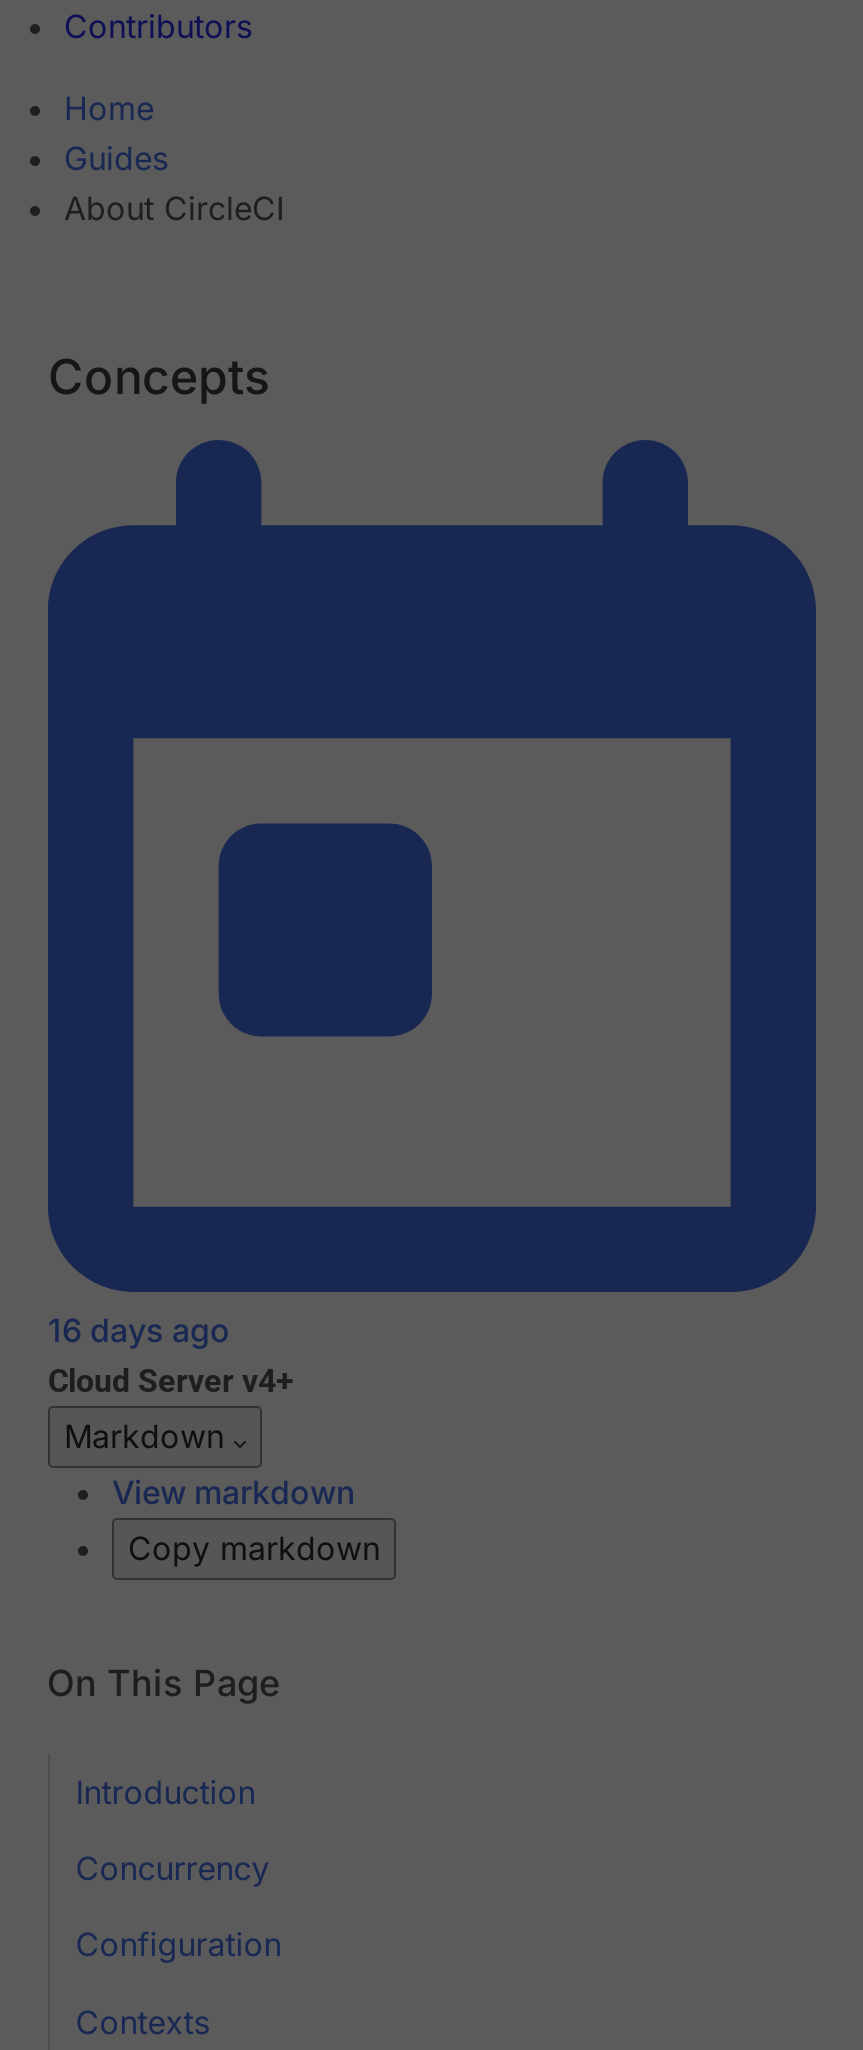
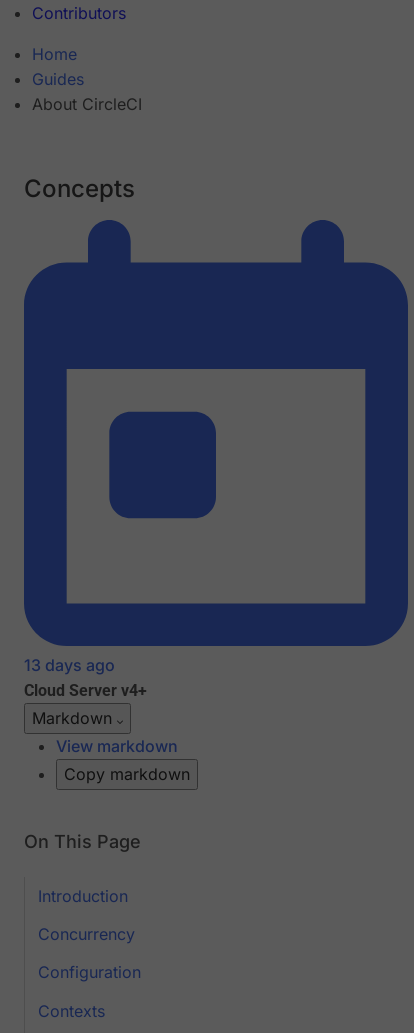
- 16 days ago
+ 13 days ago
